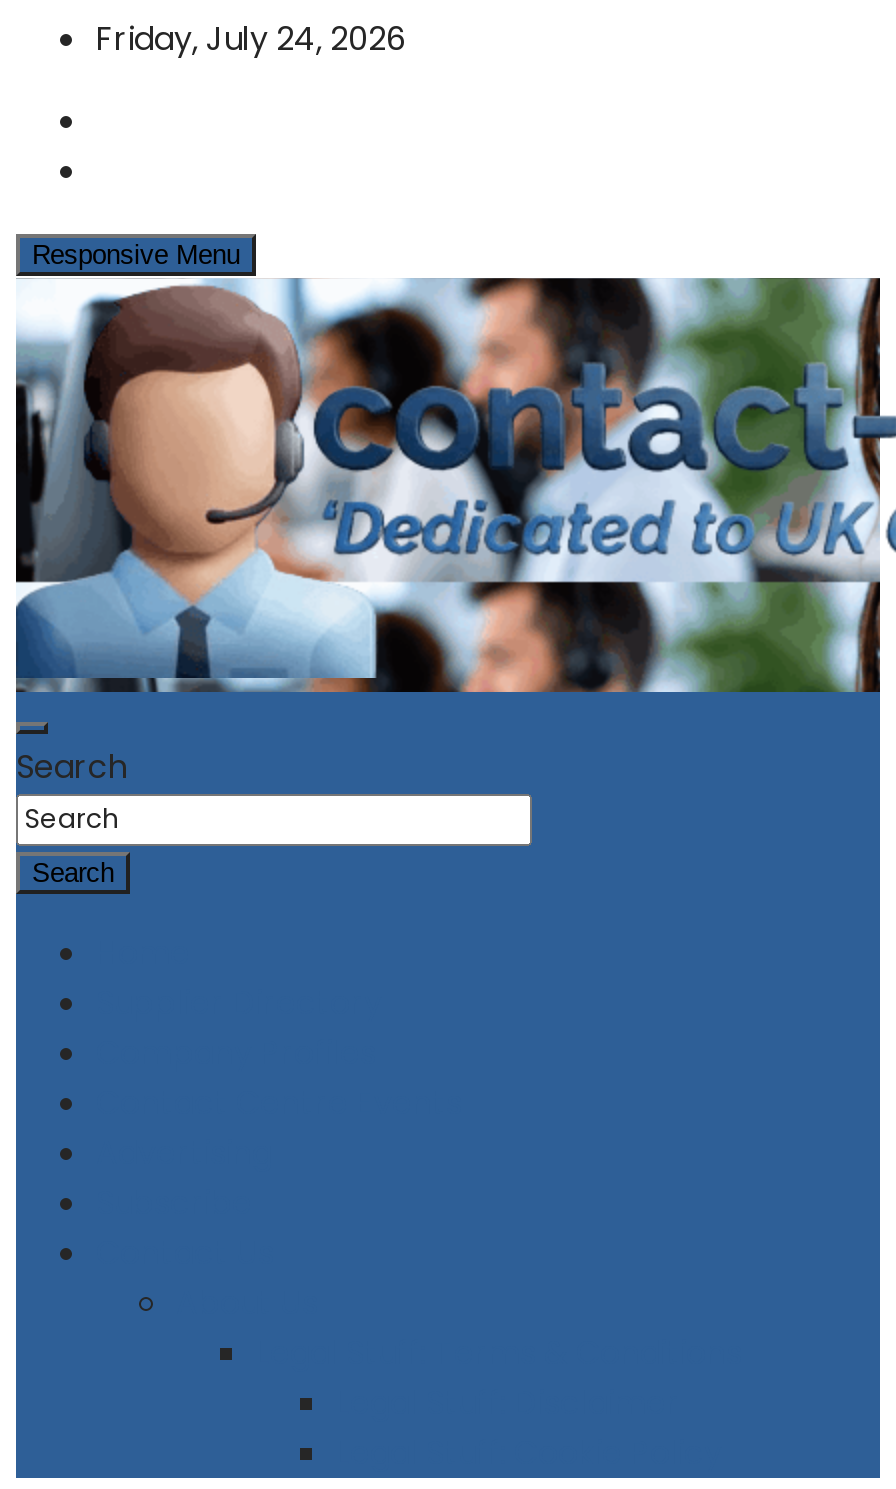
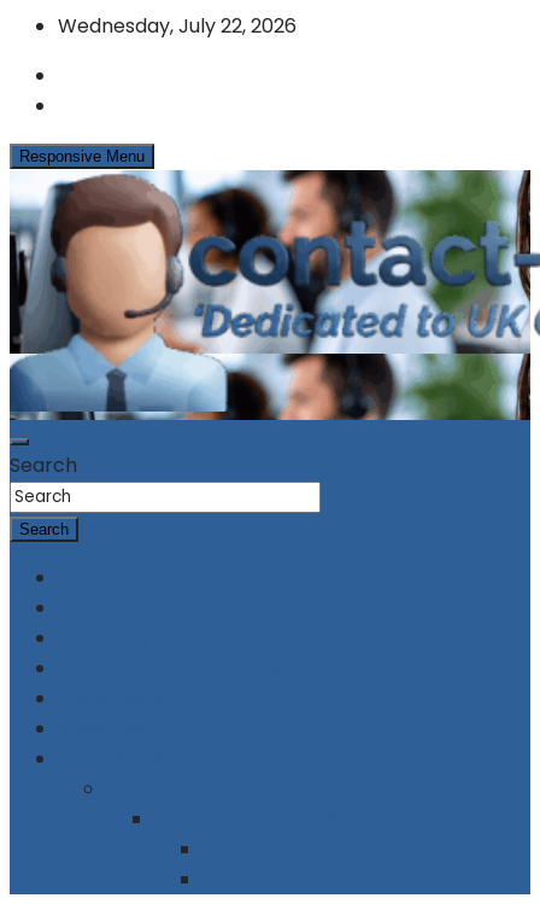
- Friday, July 24, 2026
+ Wednesday, July 22, 2026
